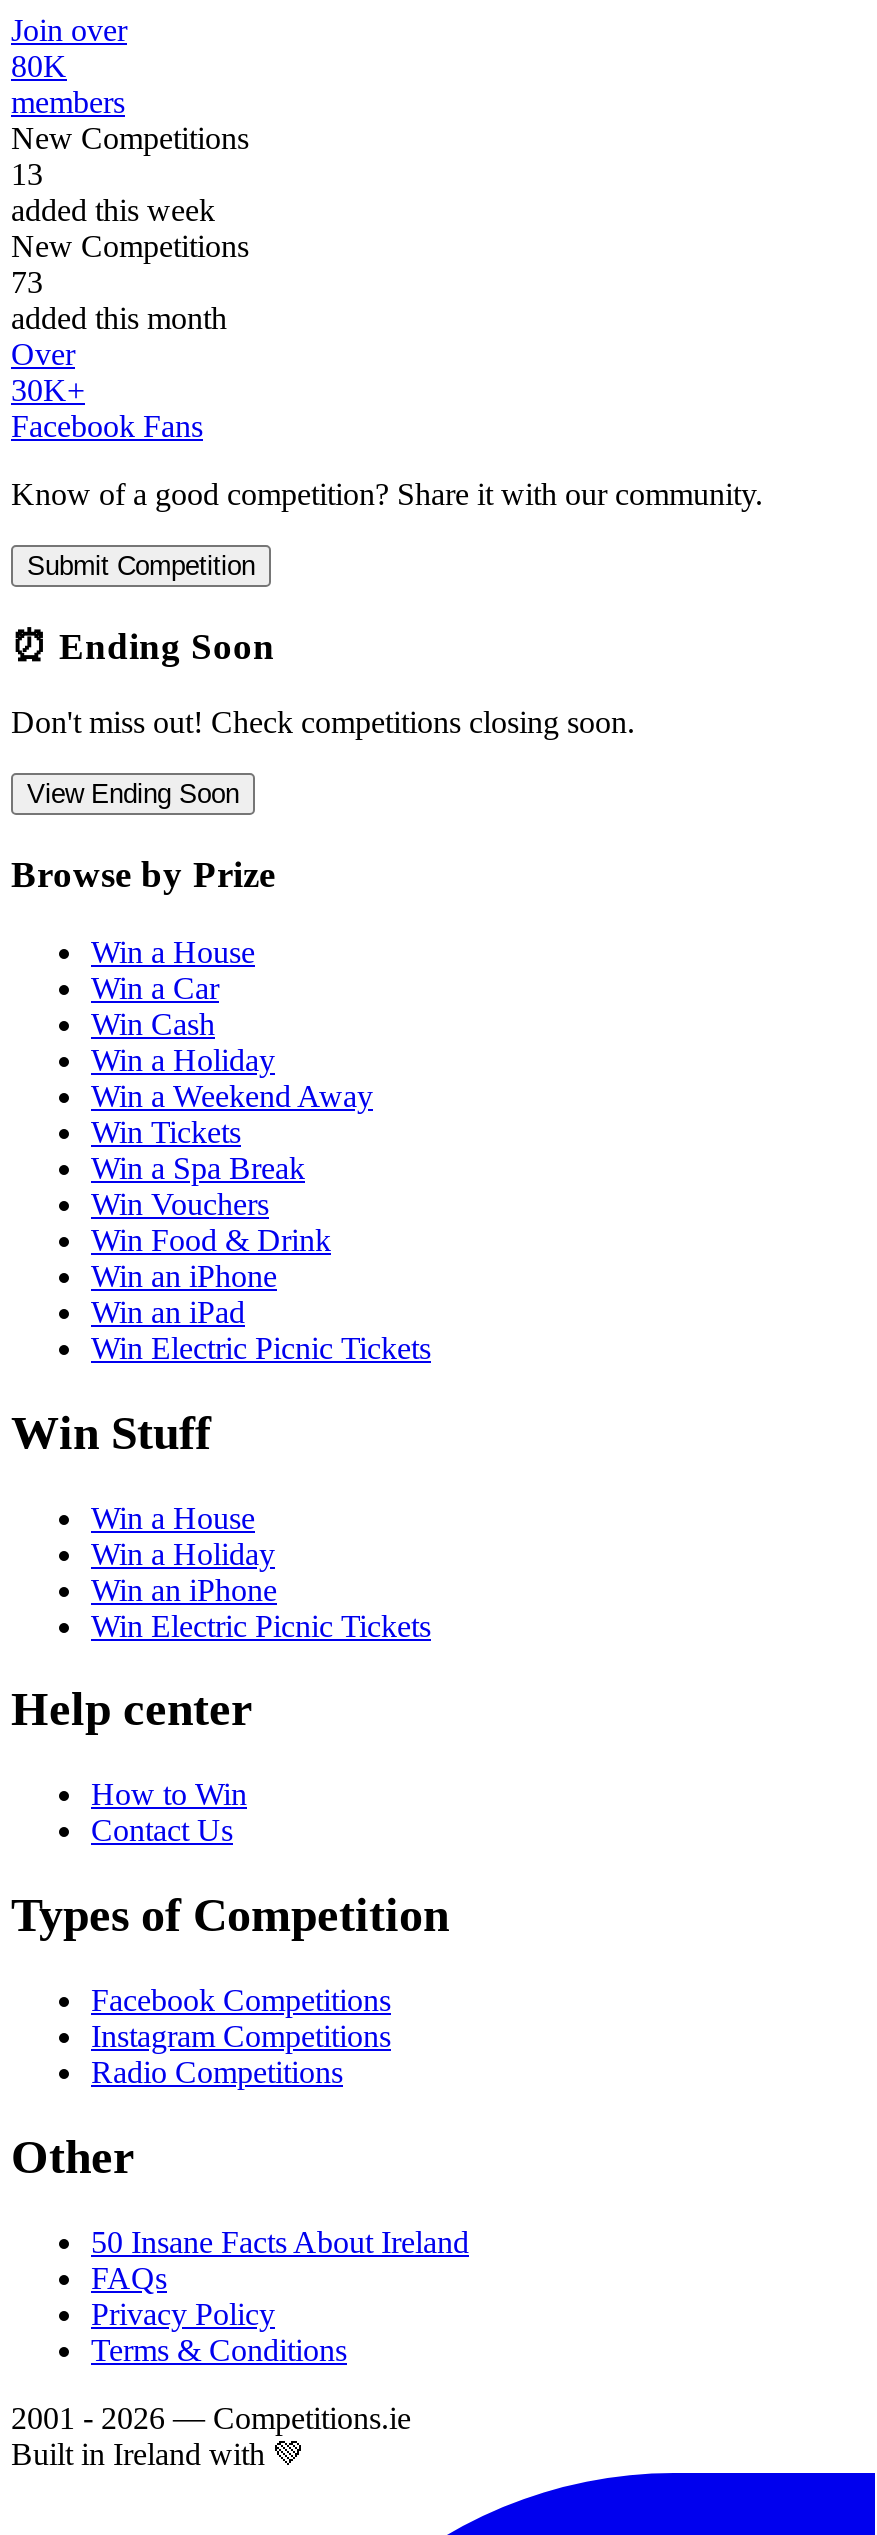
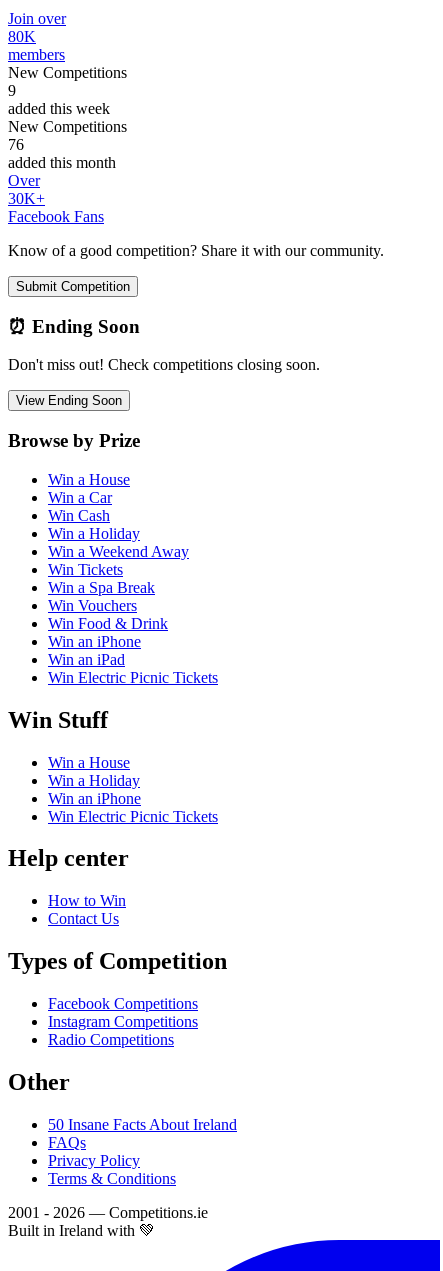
- 13
+ 9

- 73
+ 76
